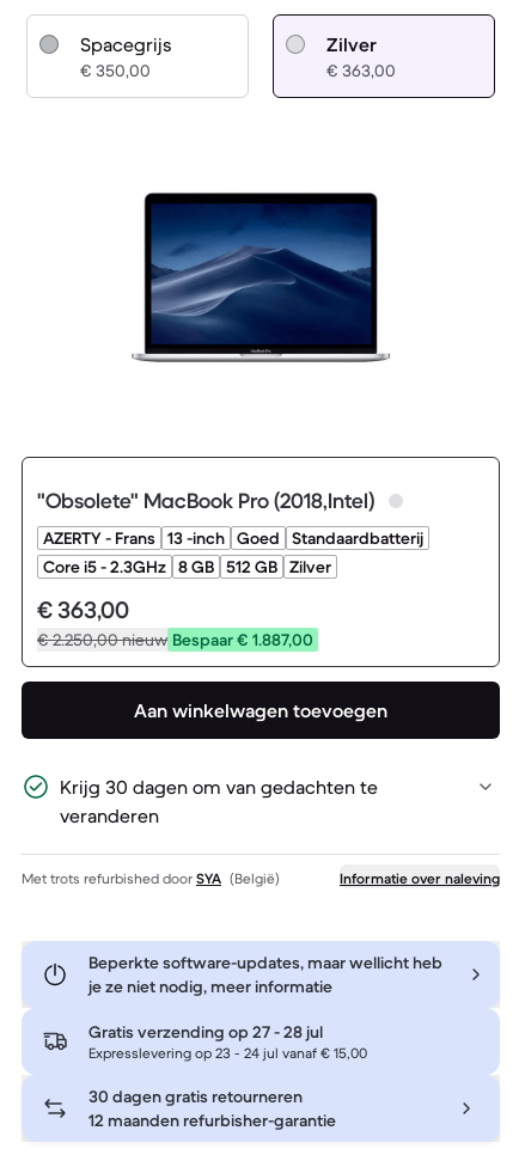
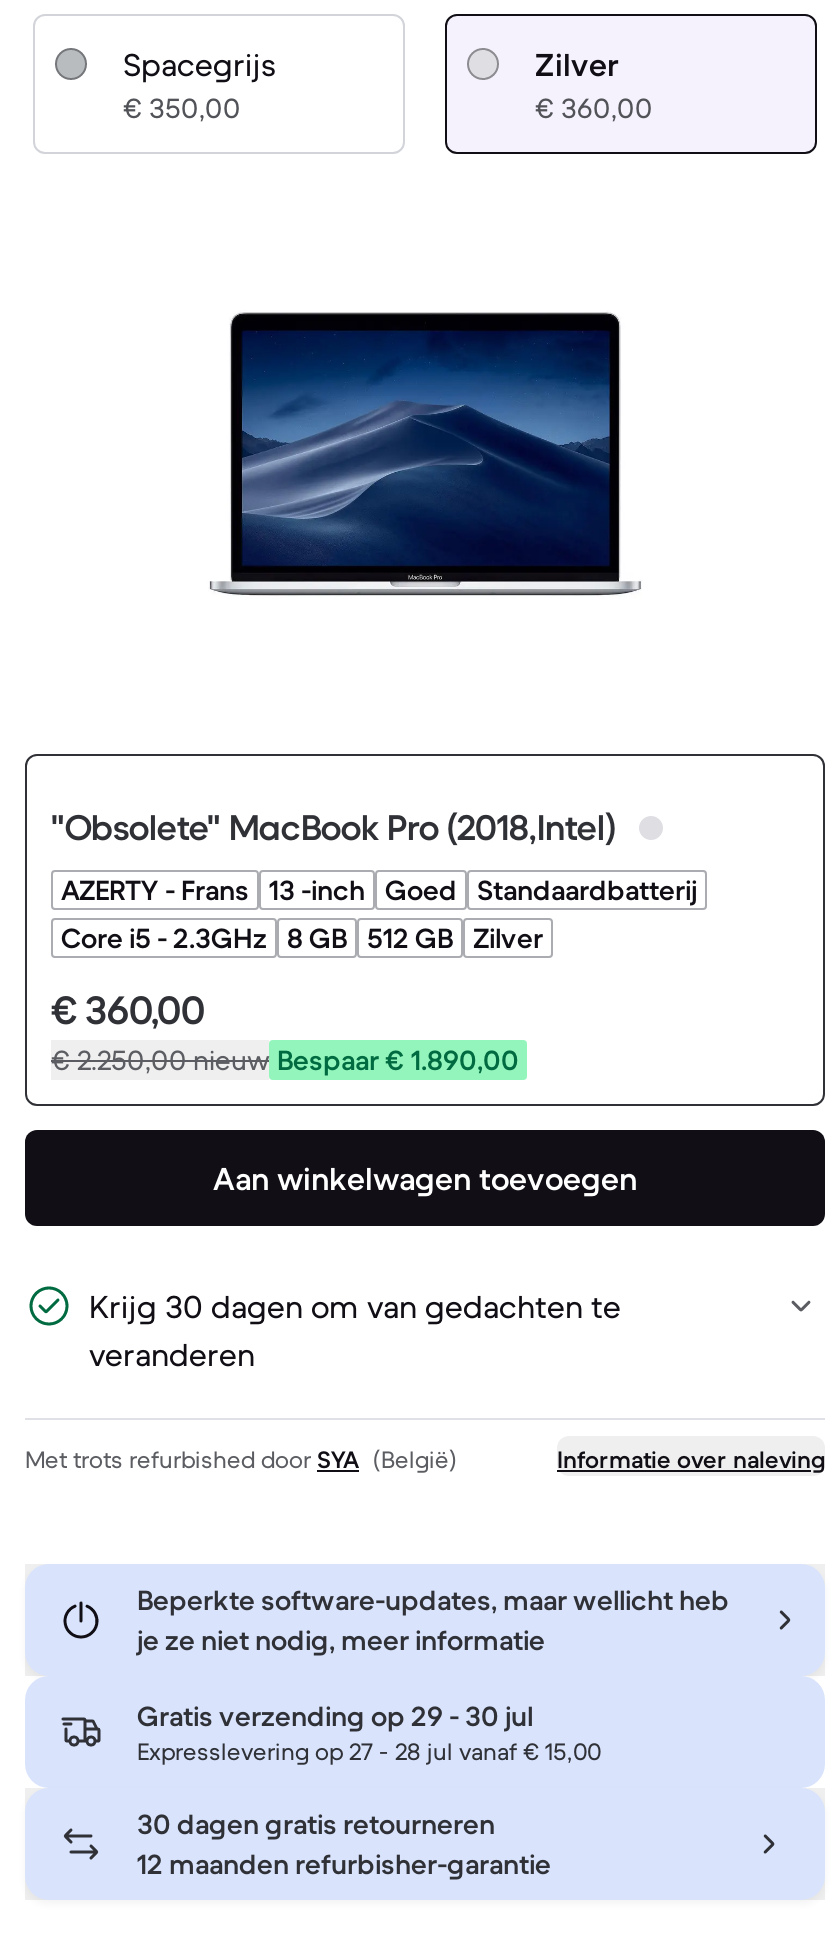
- € 363,00
+ € 360,00

- € 363,00
+ € 360,00

- € 2.250,00nieuw Bespaar € 1.887,00
+ € 2.250,00nieuw Bespaar € 1.890,00

- Gratis verzending op 27 - 28 jul
+ Gratis verzending op 29 - 30 jul

- Expresslevering op 23 - 24 jul vanaf € 15,00
+ Expresslevering op 27 - 28 jul vanaf € 15,00
